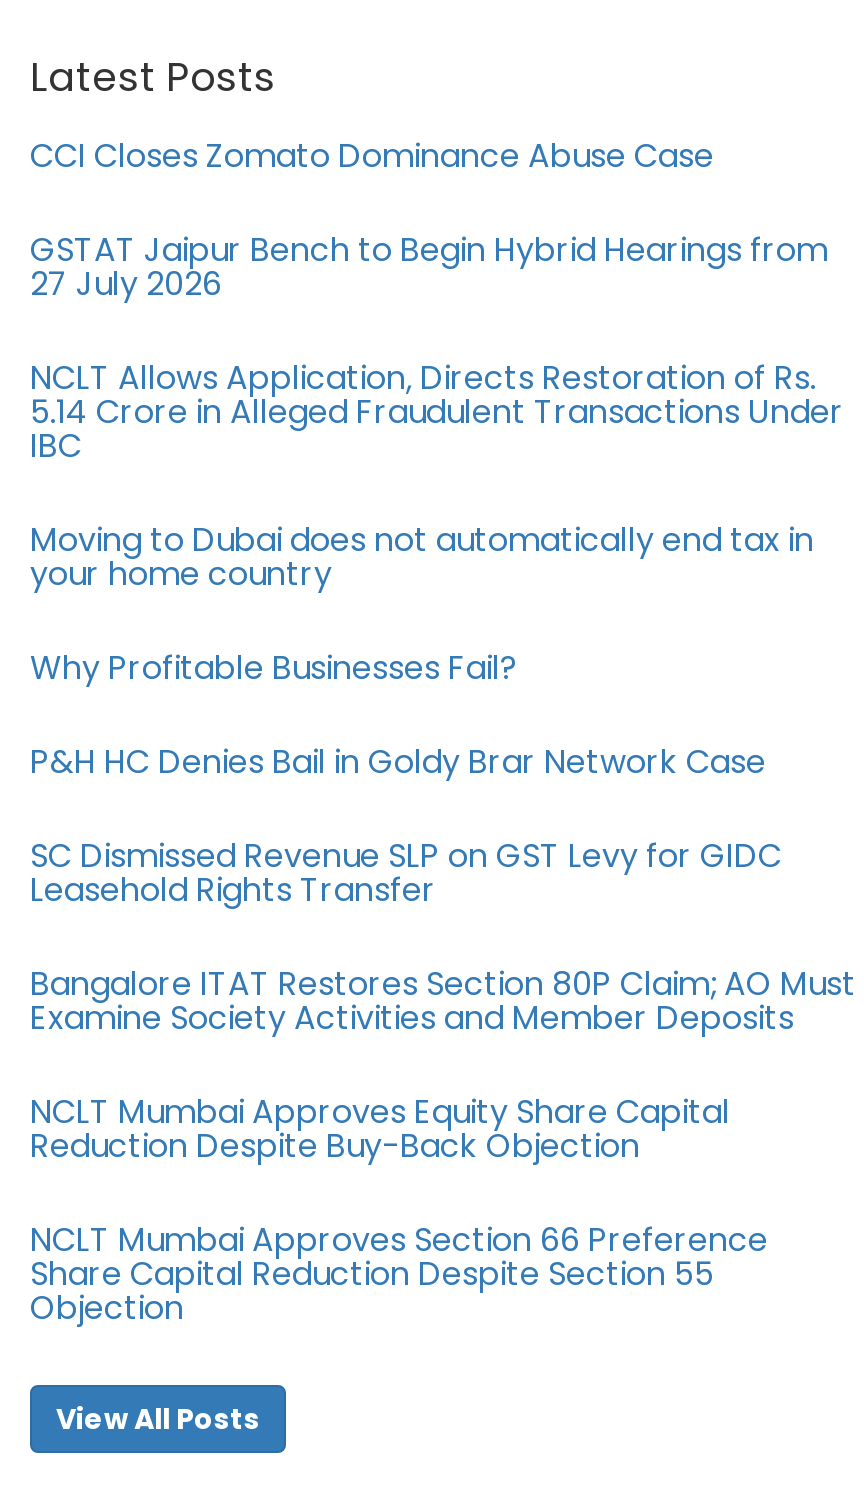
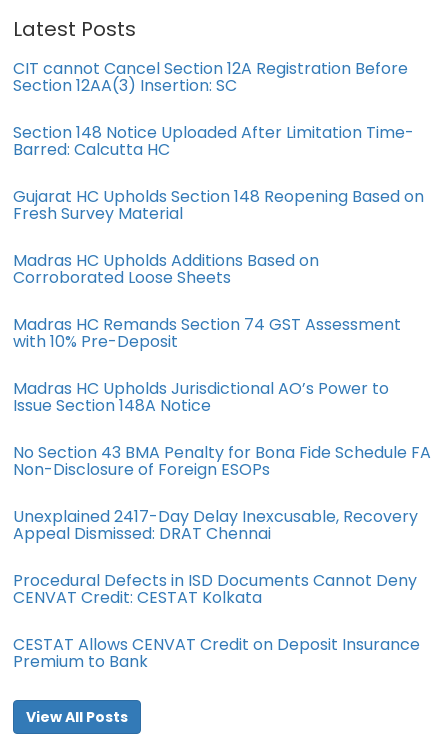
- CCI Closes Zomato Dominance Abuse Case
+ CIT cannot Cancel Section 12A Registration Before
+ Section 12AA(3) Insertion: SC

- GSTAT Jaipur Bench to Begin Hybrid Hearings from
- 27 July 2026
+ Section 148 Notice Uploaded After Limitation Time-
+ Barred: Calcutta HC

- NCLT Allows Application, Directs Restoration of Rs.
- 5.14 Crore in Alleged Fraudulent Transactions Under
- IBC
+ Gujarat HC Upholds Section 148 Reopening Based on
+ Fresh Survey Material

- Moving to Dubai does not automatically end tax in
- your home country
+ Madras HC Upholds Additions Based on
+ Corroborated Loose Sheets

- Why Profitable Businesses Fail?
+ Madras HC Remands Section 74 GST Assessment
+ with 10% Pre-Deposit

- P&H HC Denies Bail in Goldy Brar Network Case
+ Madras HC Upholds Jurisdictional AO’s Power to
+ Issue Section 148A Notice

- SC Dismissed Revenue SLP on GST Levy for GIDC
- Leasehold Rights Transfer
+ No Section 43 BMA Penalty for Bona Fide Schedule FA
+ Non-Disclosure of Foreign ESOPs

- Bangalore ITAT Restores Section 80P Claim; AO Must
- Examine Society Activities and Member Deposits
+ Unexplained 2417-Day Delay Inexcusable, Recovery
+ Appeal Dismissed: DRAT Chennai

- NCLT Mumbai Approves Equity Share Capital
- Reduction Despite Buy-Back Objection
+ Procedural Defects in ISD Documents Cannot Deny
+ CENVAT Credit: CESTAT Kolkata

- NCLT Mumbai Approves Section 66 Preference
- Share Capital Reduction Despite Section 55
- Objection
+ CESTAT Allows CENVAT Credit on Deposit Insurance
+ Premium to Bank
